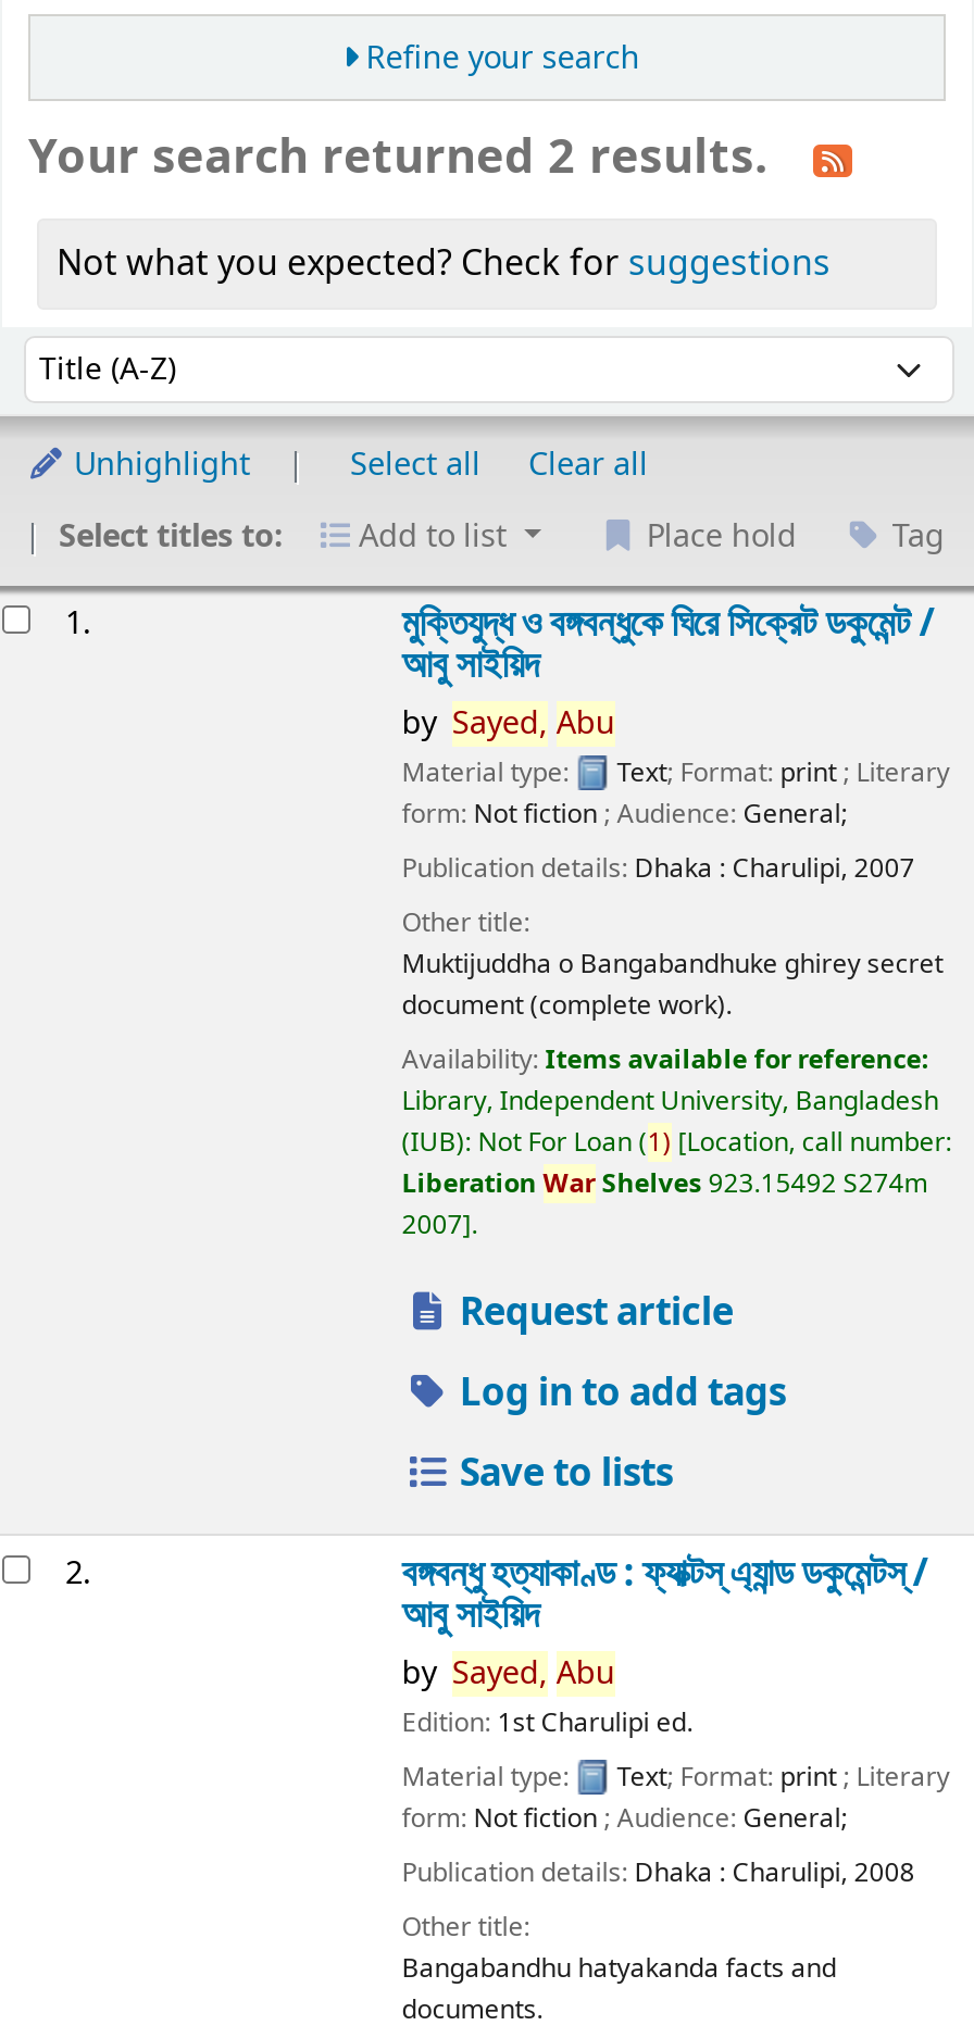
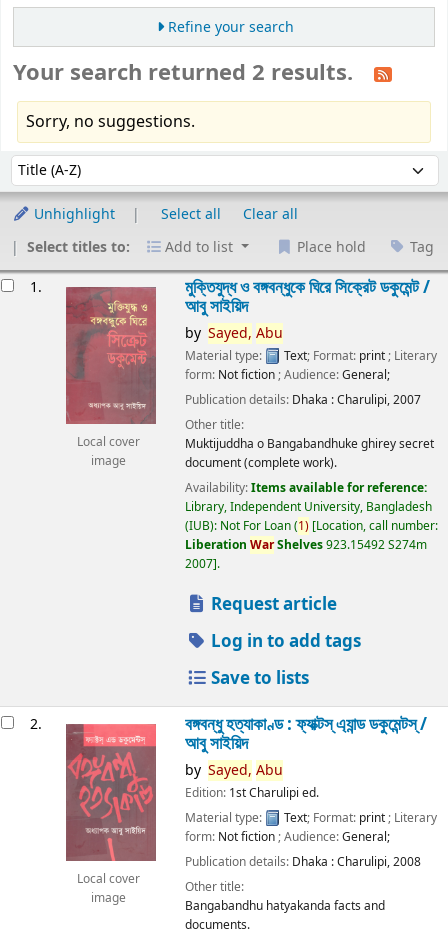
- Not what you expected? Check for suggestions
+ Sorry, no suggestions.

+ [image]
+ Local cover
+ image

+ [image]
+ Local cover
+ image
